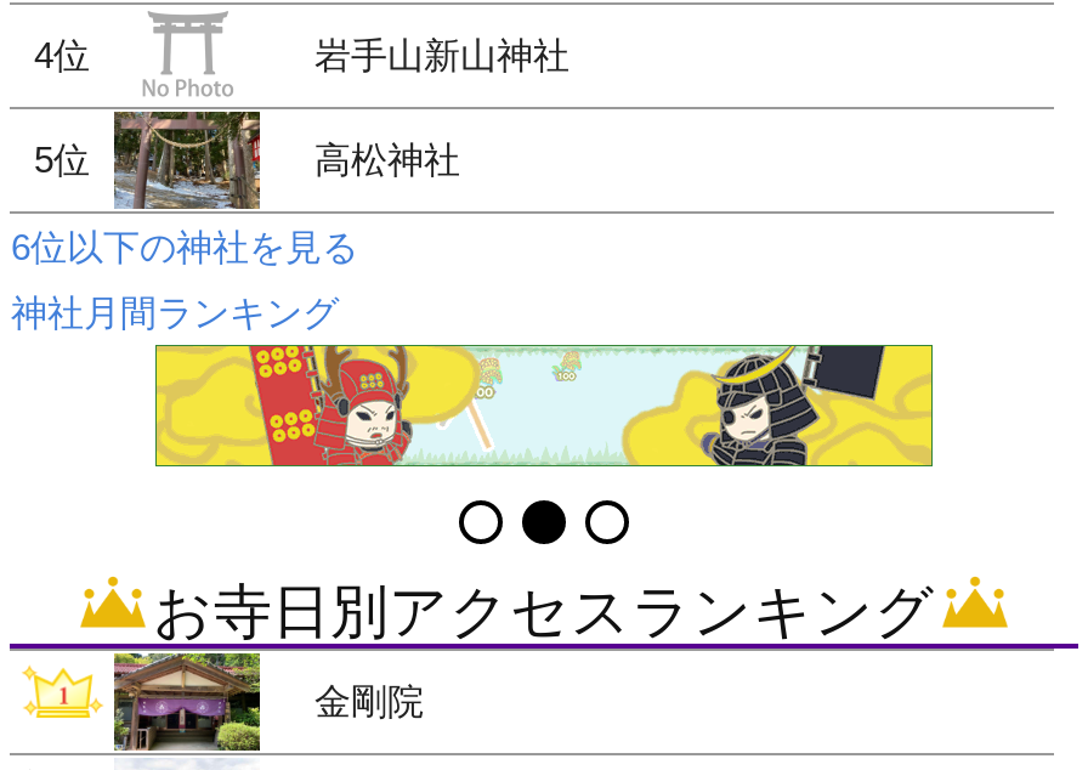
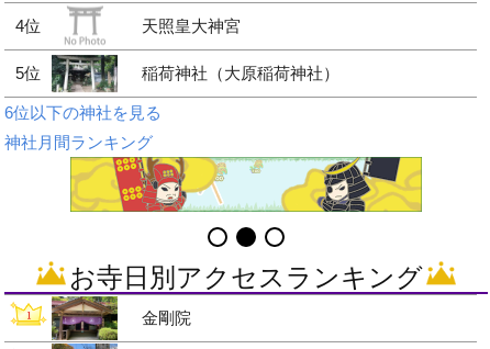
- 岩手山新山神社
+ 天照皇大神宮

- [image]
- 高松神社
+ [image]
+ 稲荷神社（大原稲荷神社）
